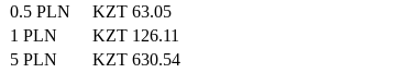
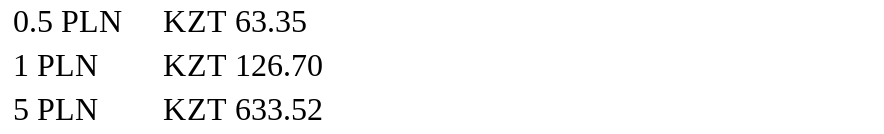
- 0.5 PLN KZT 63.05
+ 0.5 PLN KZT 63.35

- 1 PLN KZT 126.11
+ 1 PLN KZT 126.70

- 5 PLN KZT 630.54
+ 5 PLN KZT 633.52
